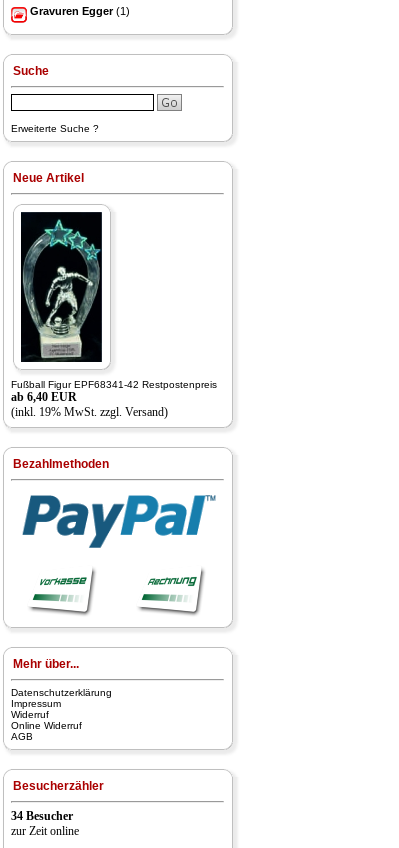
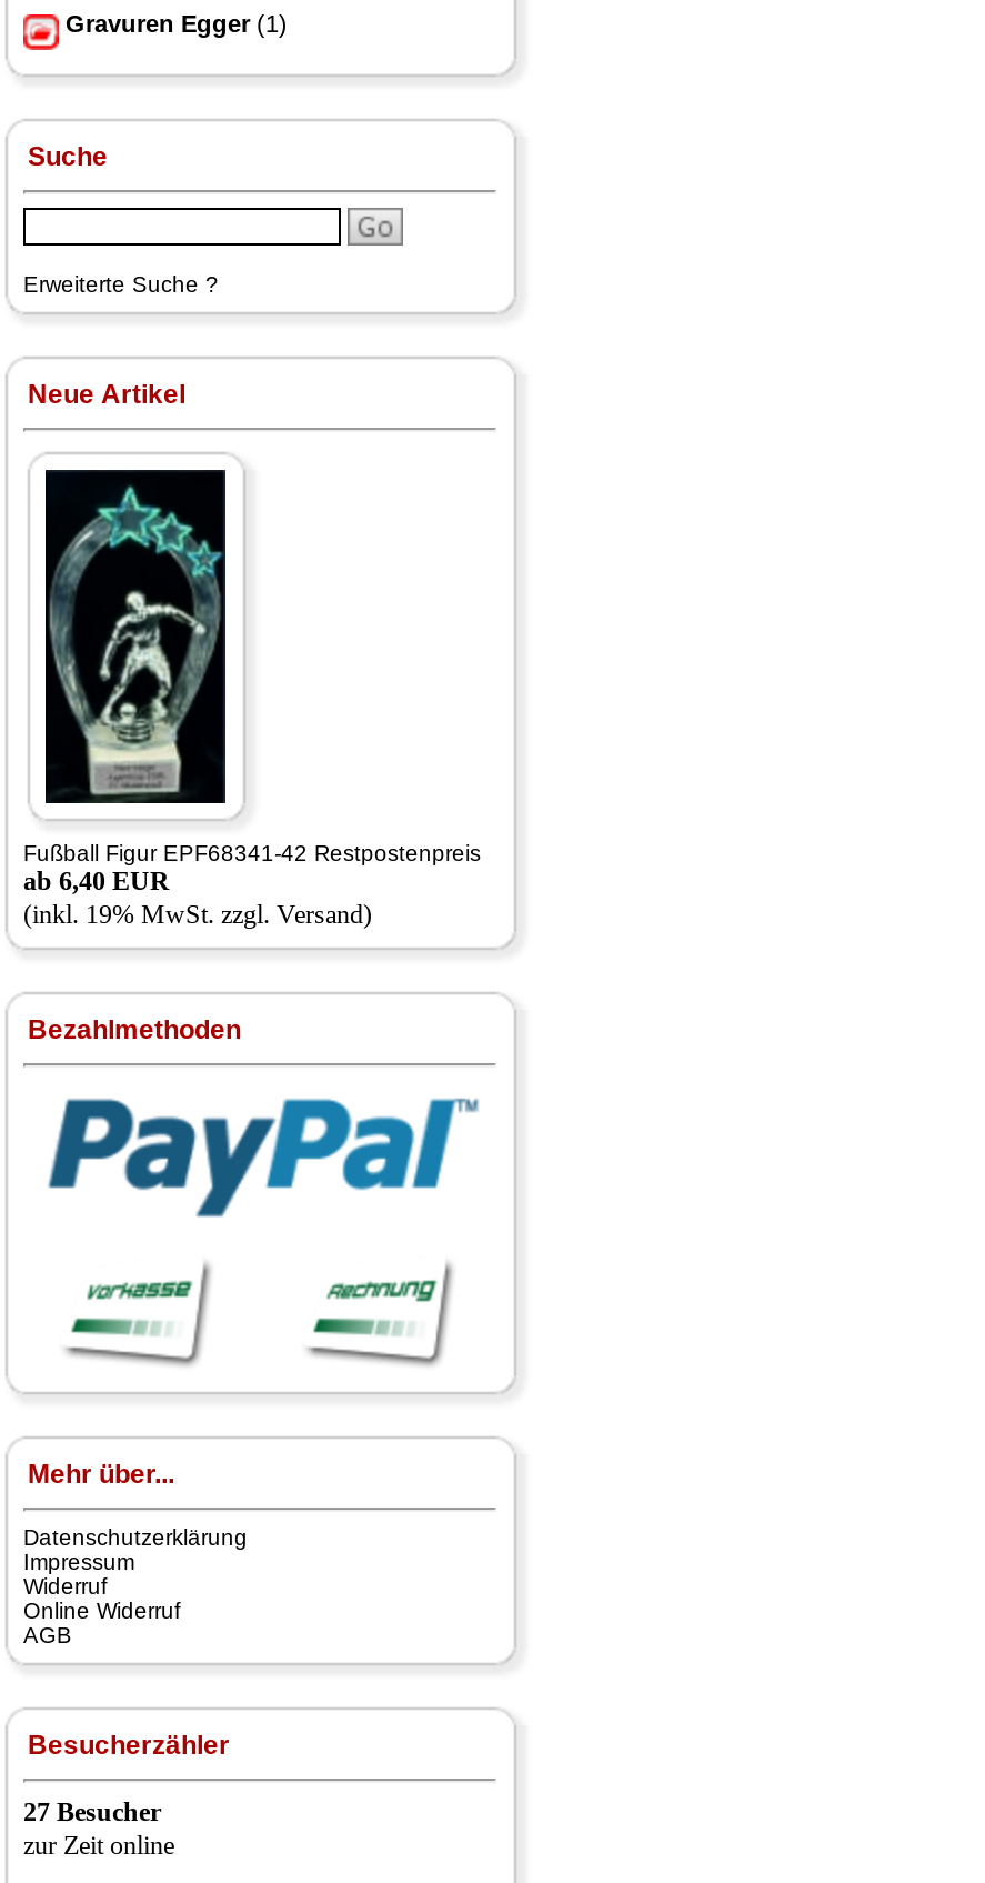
- 34 Besucher
+ 27 Besucher
